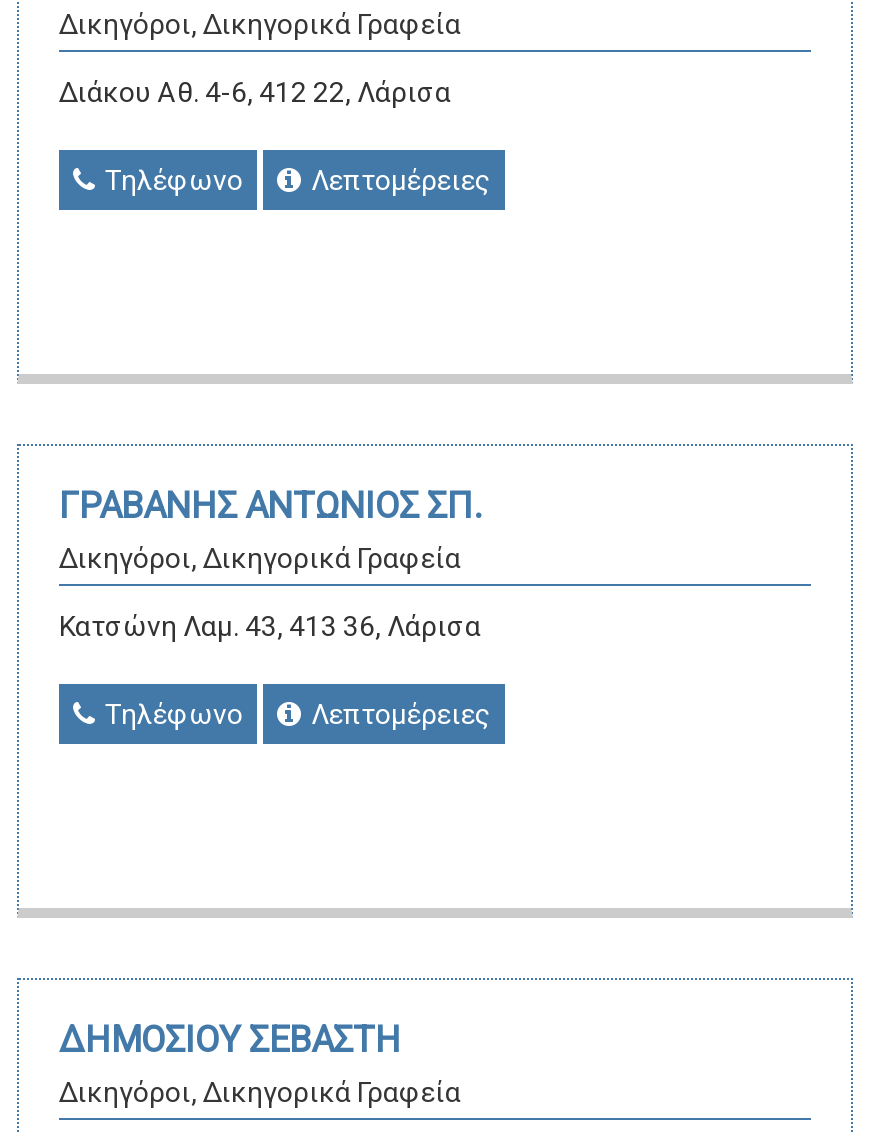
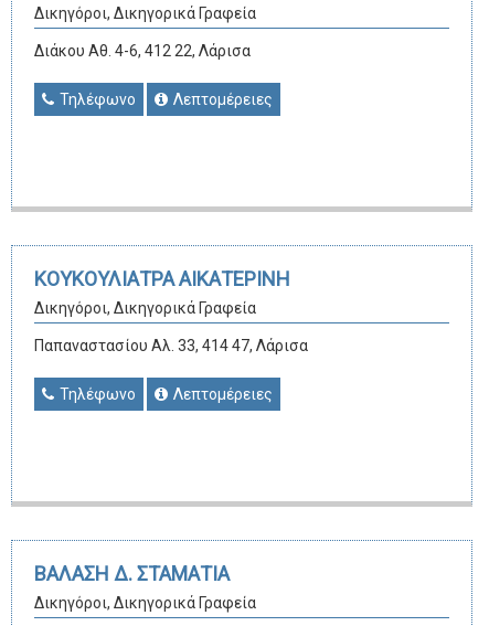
- ΓΡΑΒΑΝΗΣ ΑΝΤΩΝΙΟΣ ΣΠ.
+ ΚΟΥΚΟΥΛΙΑΤΡΑ ΑΙΚΑΤΕΡΙΝΗ

- Κατσώνη Λαμ. 43, 413 36, Λάρισα
+ Παπαναστασίου Αλ. 33, 414 47, Λάρισα

- ΔΗΜΟΣΙΟΥ ΣΕΒΑΣΤΗ
+ ΒΑΛΑΣΗ Δ. ΣΤΑΜΑΤΙΑ
